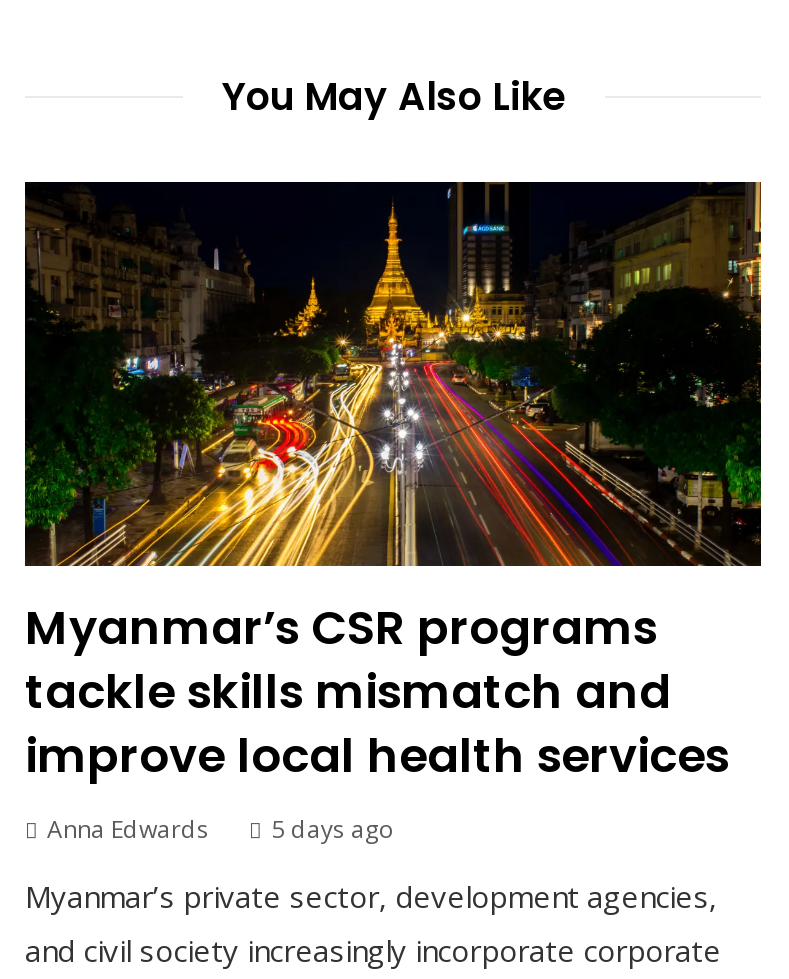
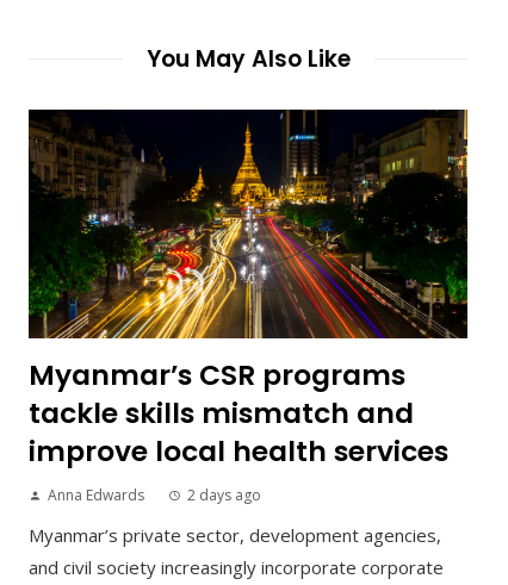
- 5 days ago
+ 2 days ago
